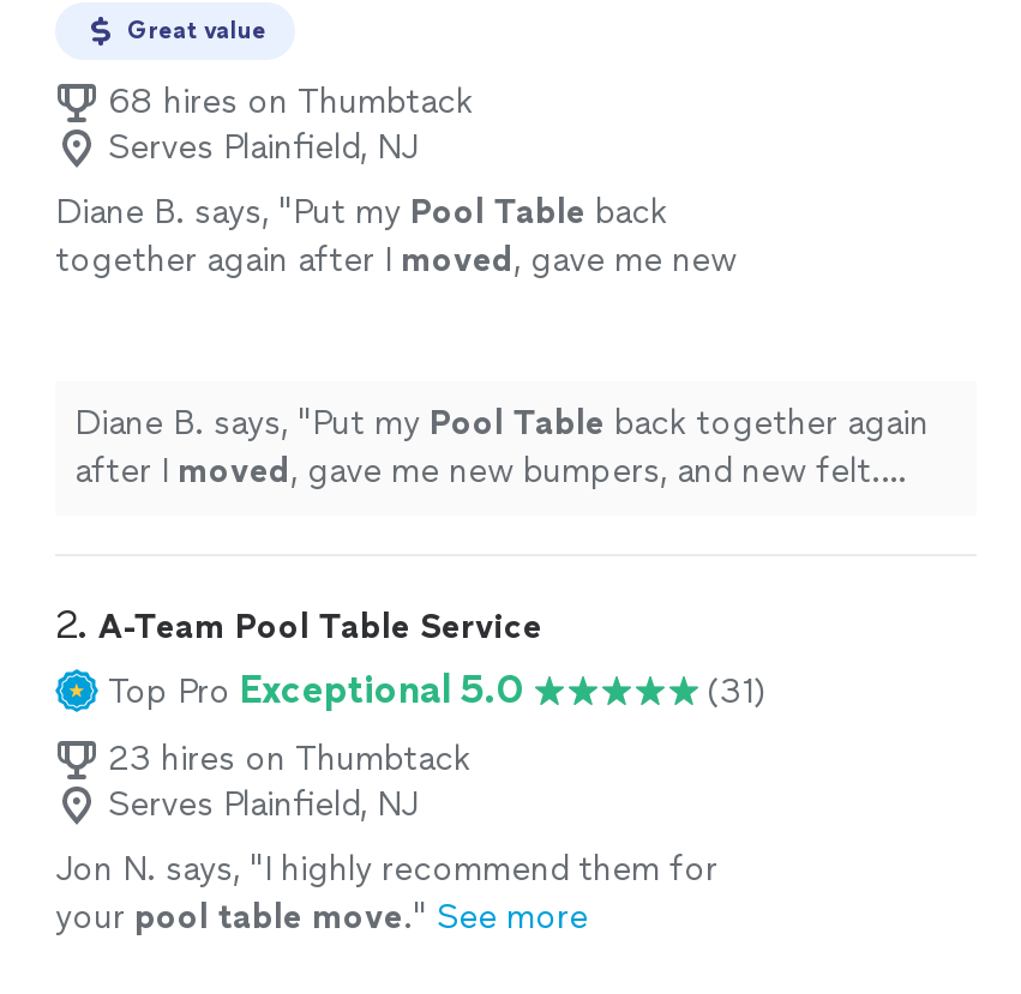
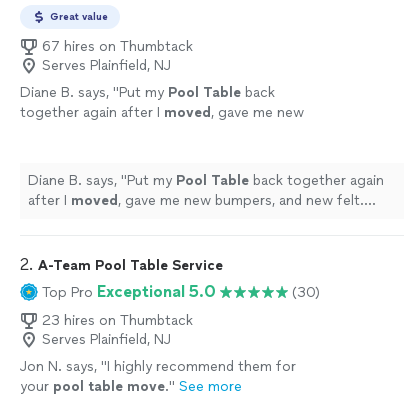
- 68 hires on Thumbtack
+ 67 hires on Thumbtack

- (31)
+ (30)
